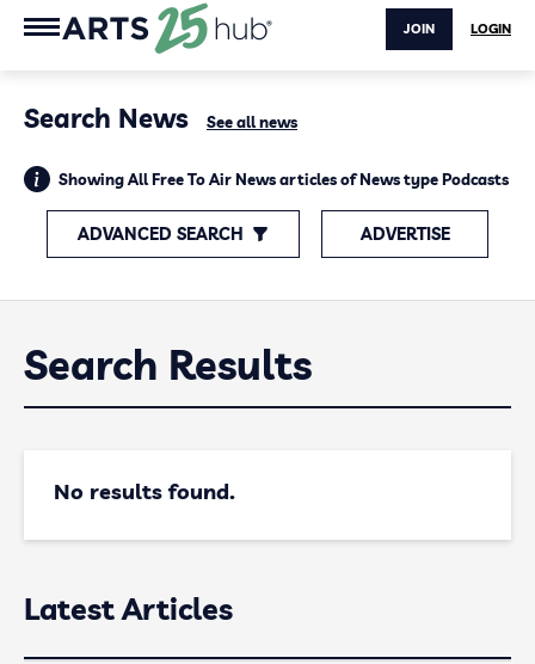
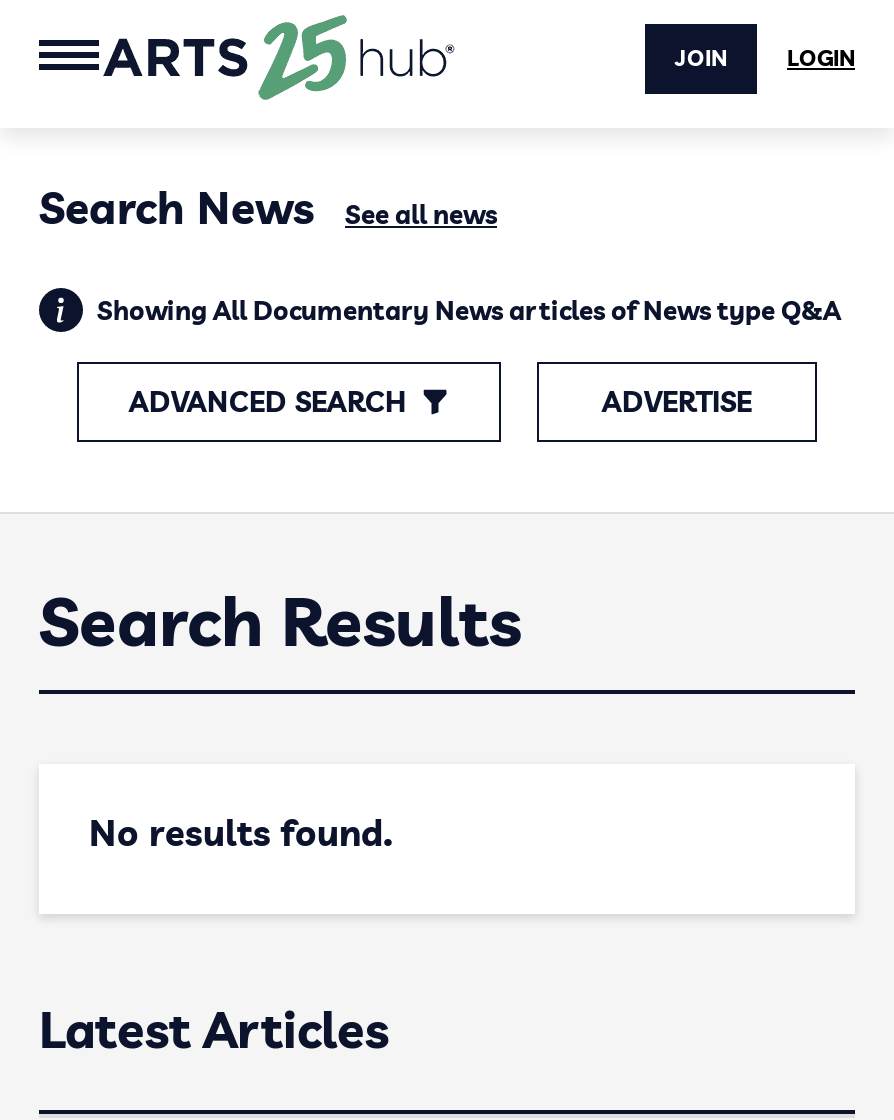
- Showing All Free To Air News articles of News type Podcasts
+ Showing All Documentary News articles of News type Q&A
